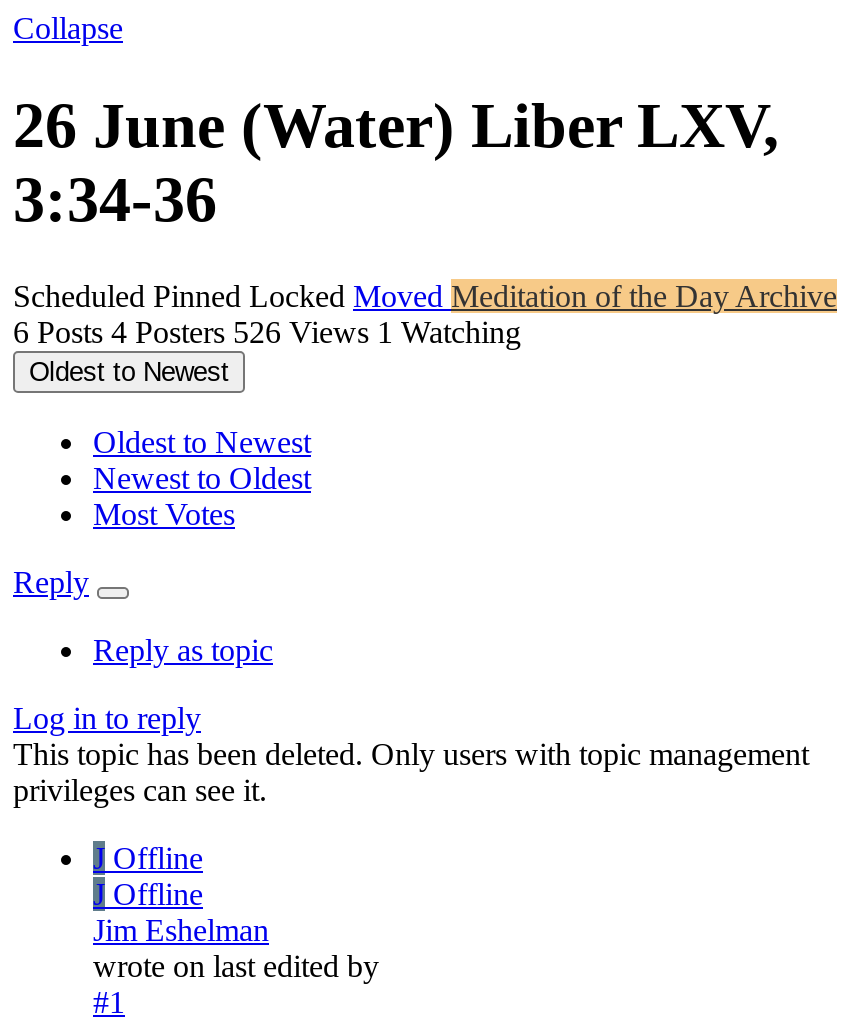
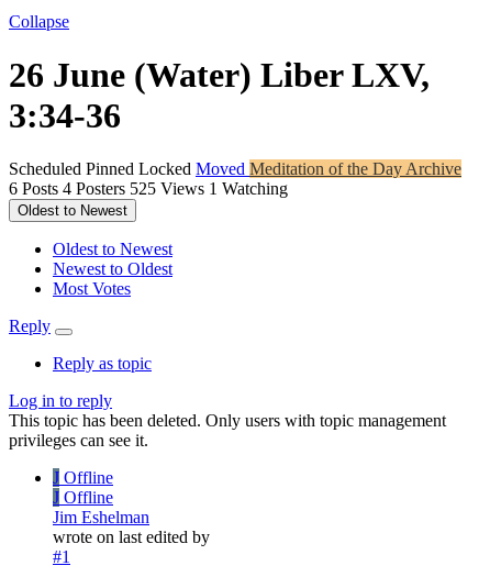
- 6 Posts 4 Posters 526 Views 1 Watching
+ 6 Posts 4 Posters 525 Views 1 Watching
